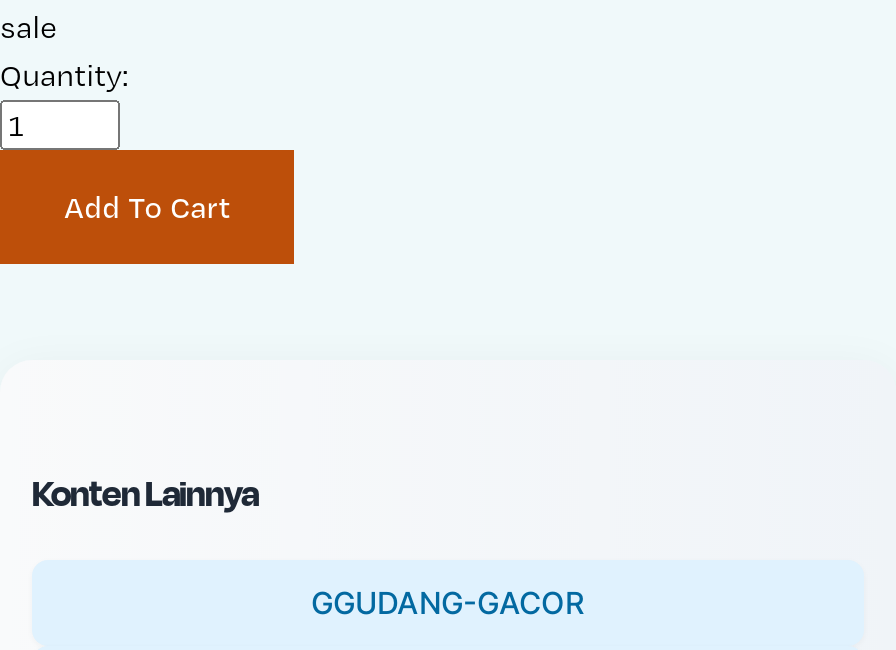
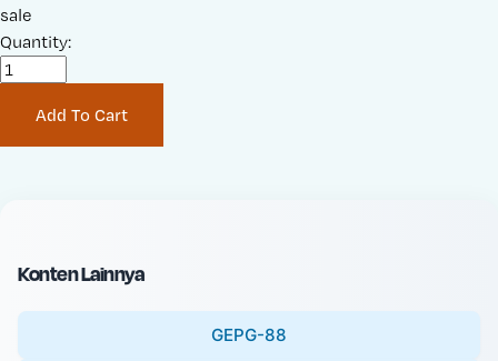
- GGUDANG-GACOR
+ GEPG-88
